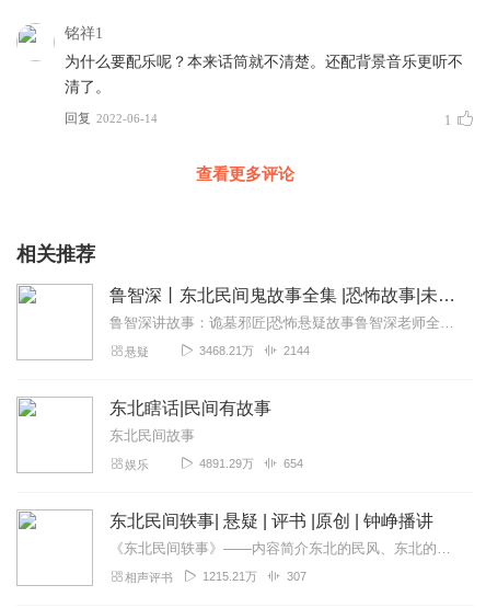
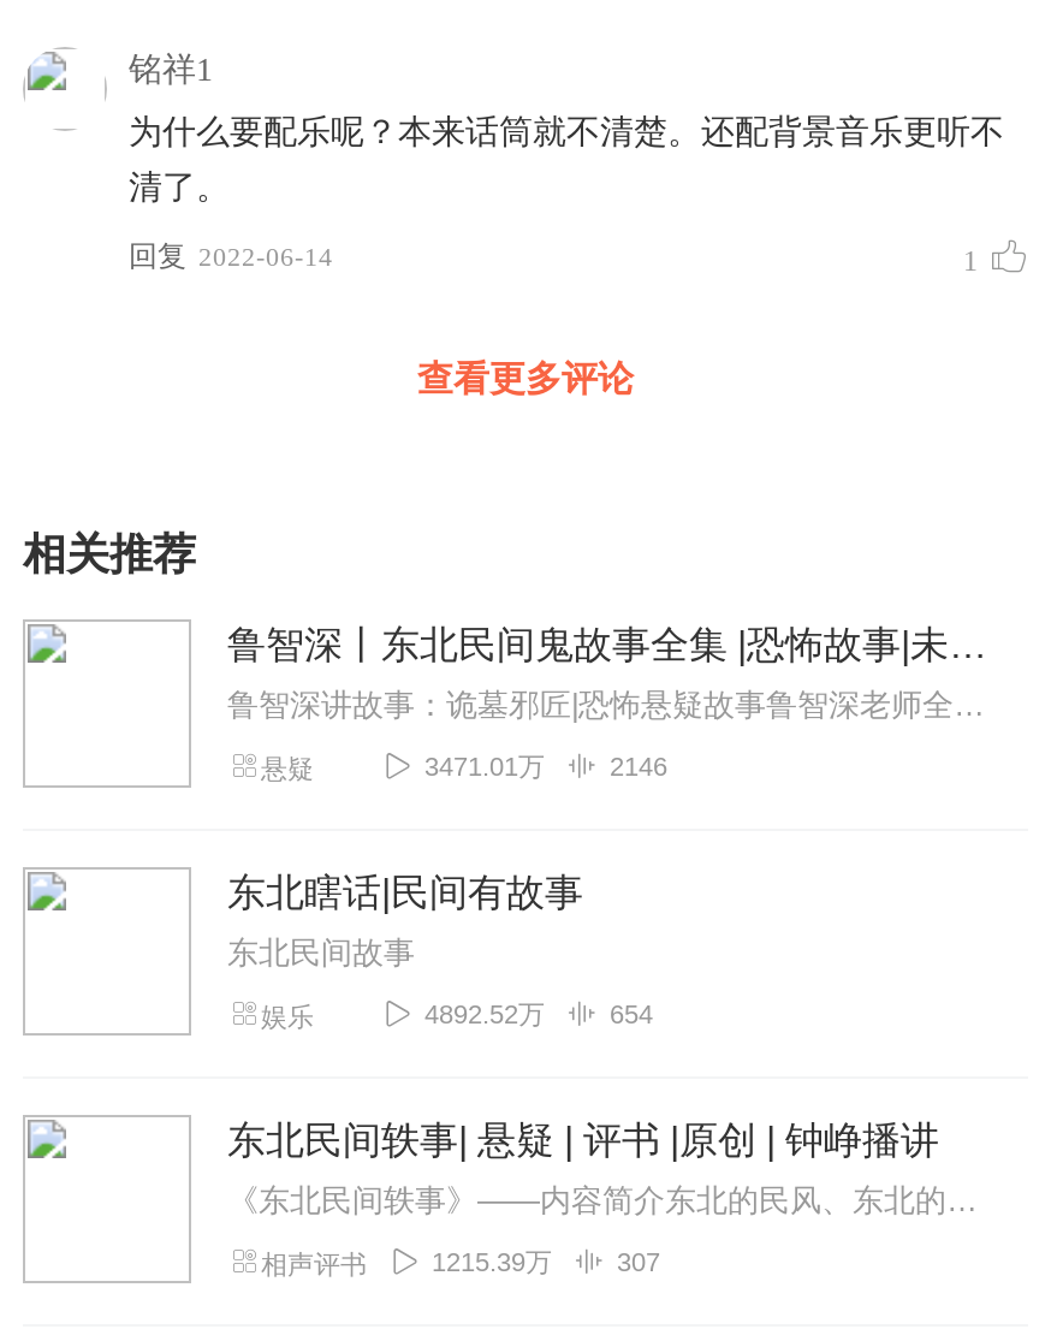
- 3468.21万
+ 3471.01万

- 2144
+ 2146

- 4891.29万
+ 4892.52万

- 1215.21万
+ 1215.39万
